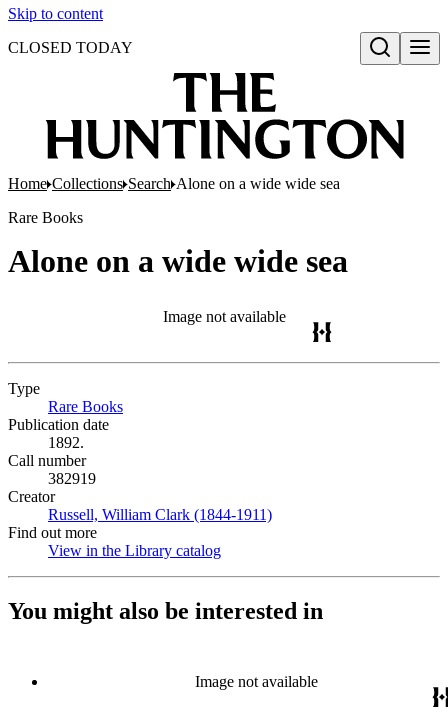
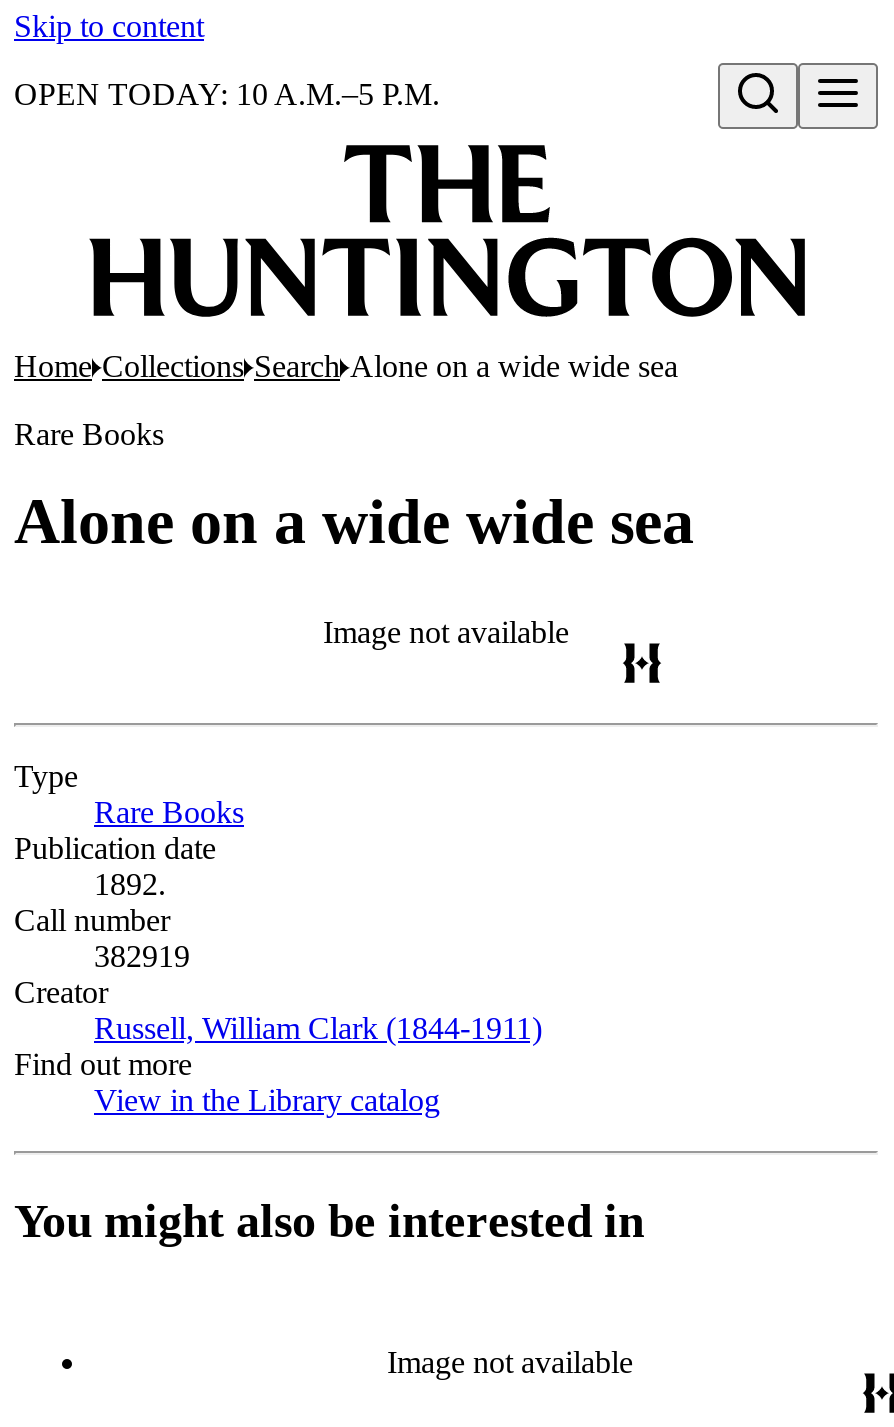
- CLOSED TODAY
+ OPEN TODAY: 10 A.M.–5 P.M.
